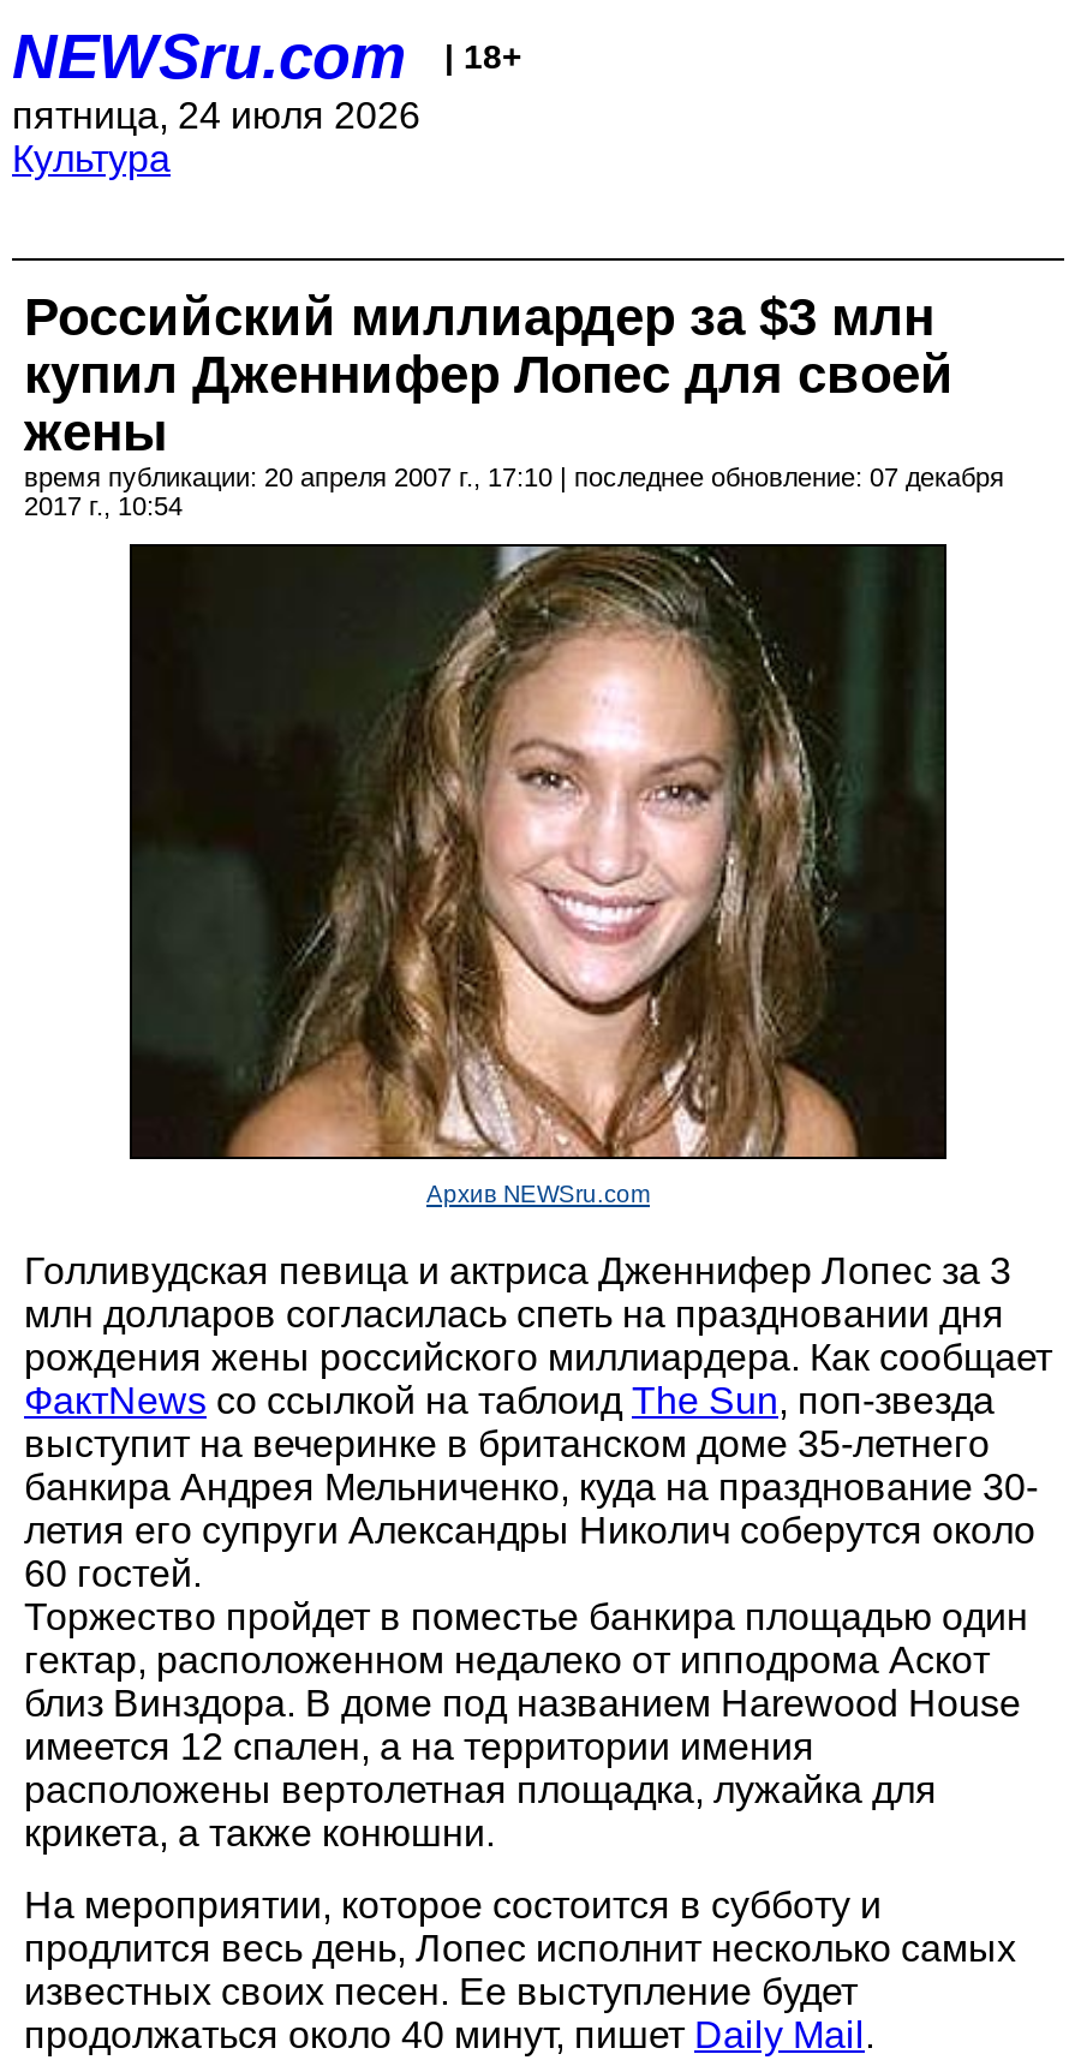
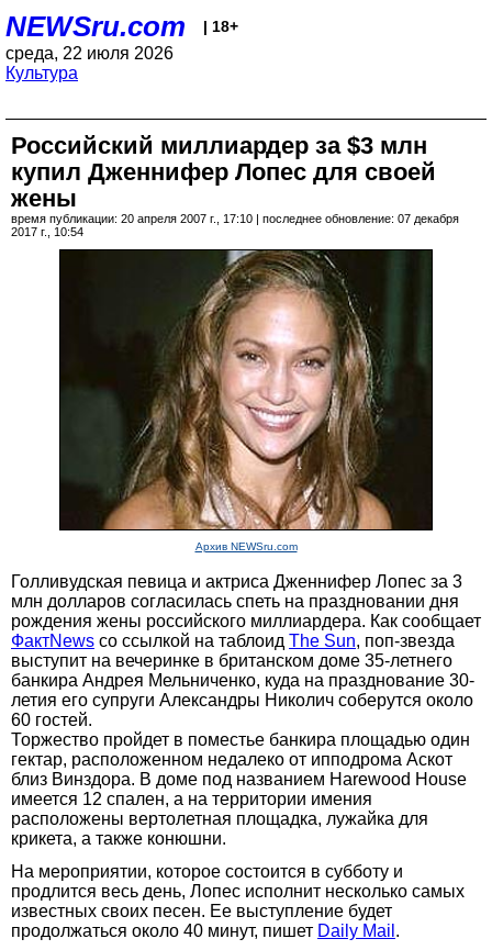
- пятница, 24 июля 2026
+ среда, 22 июля 2026
